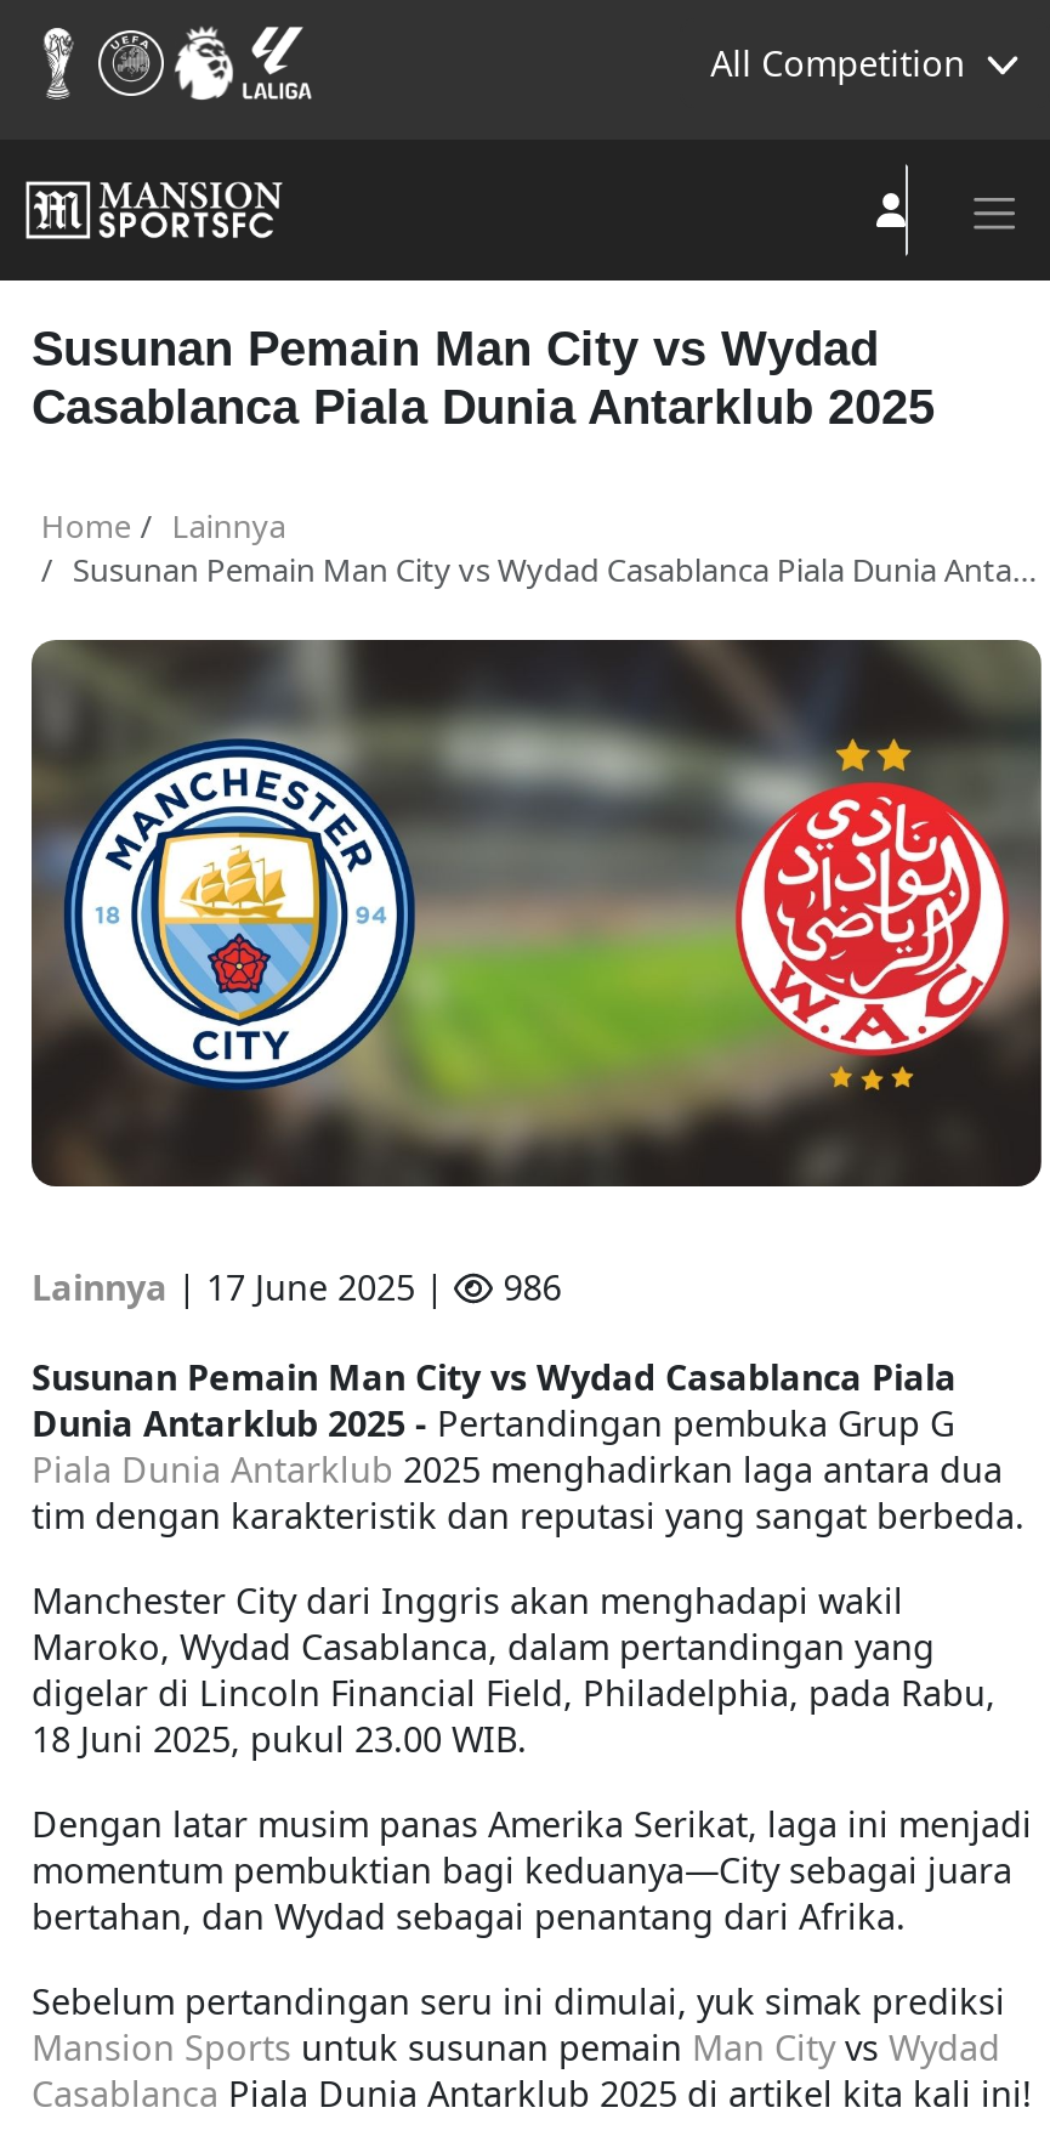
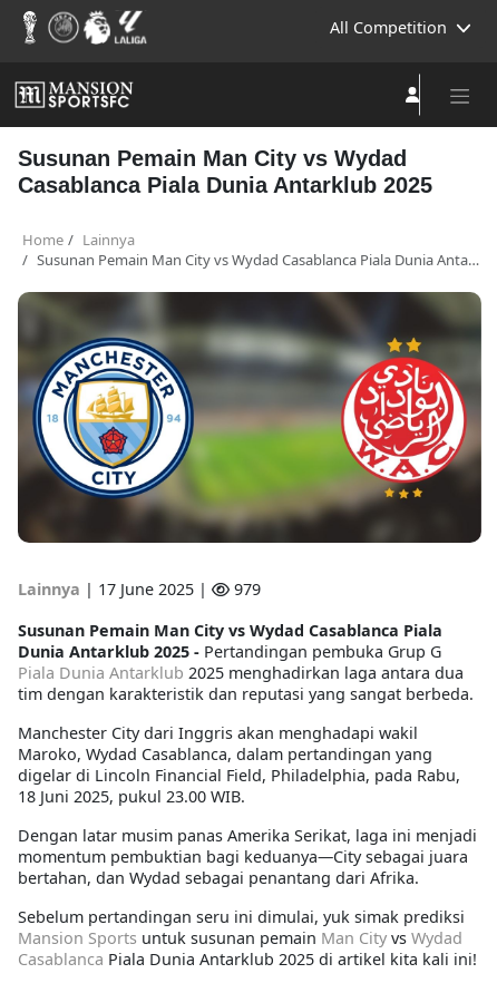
- 986
+ 979
